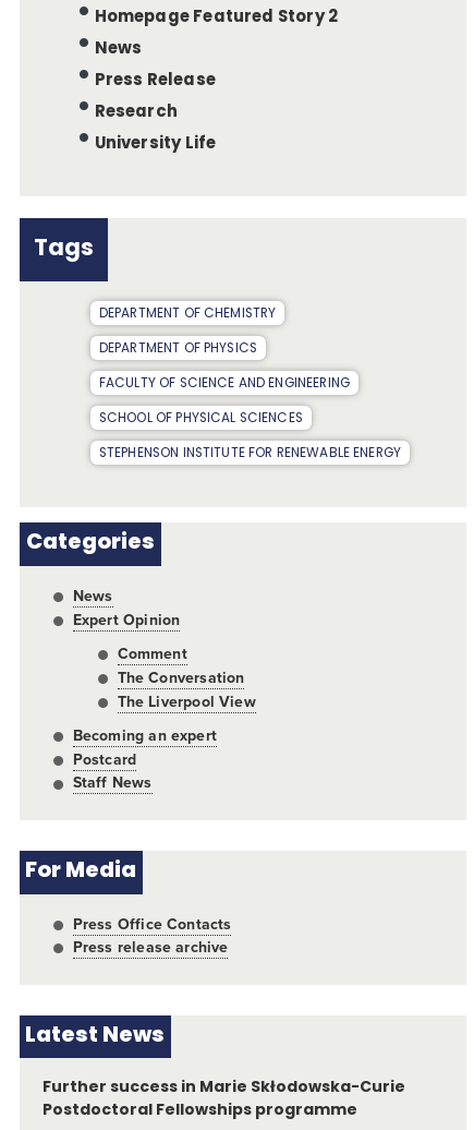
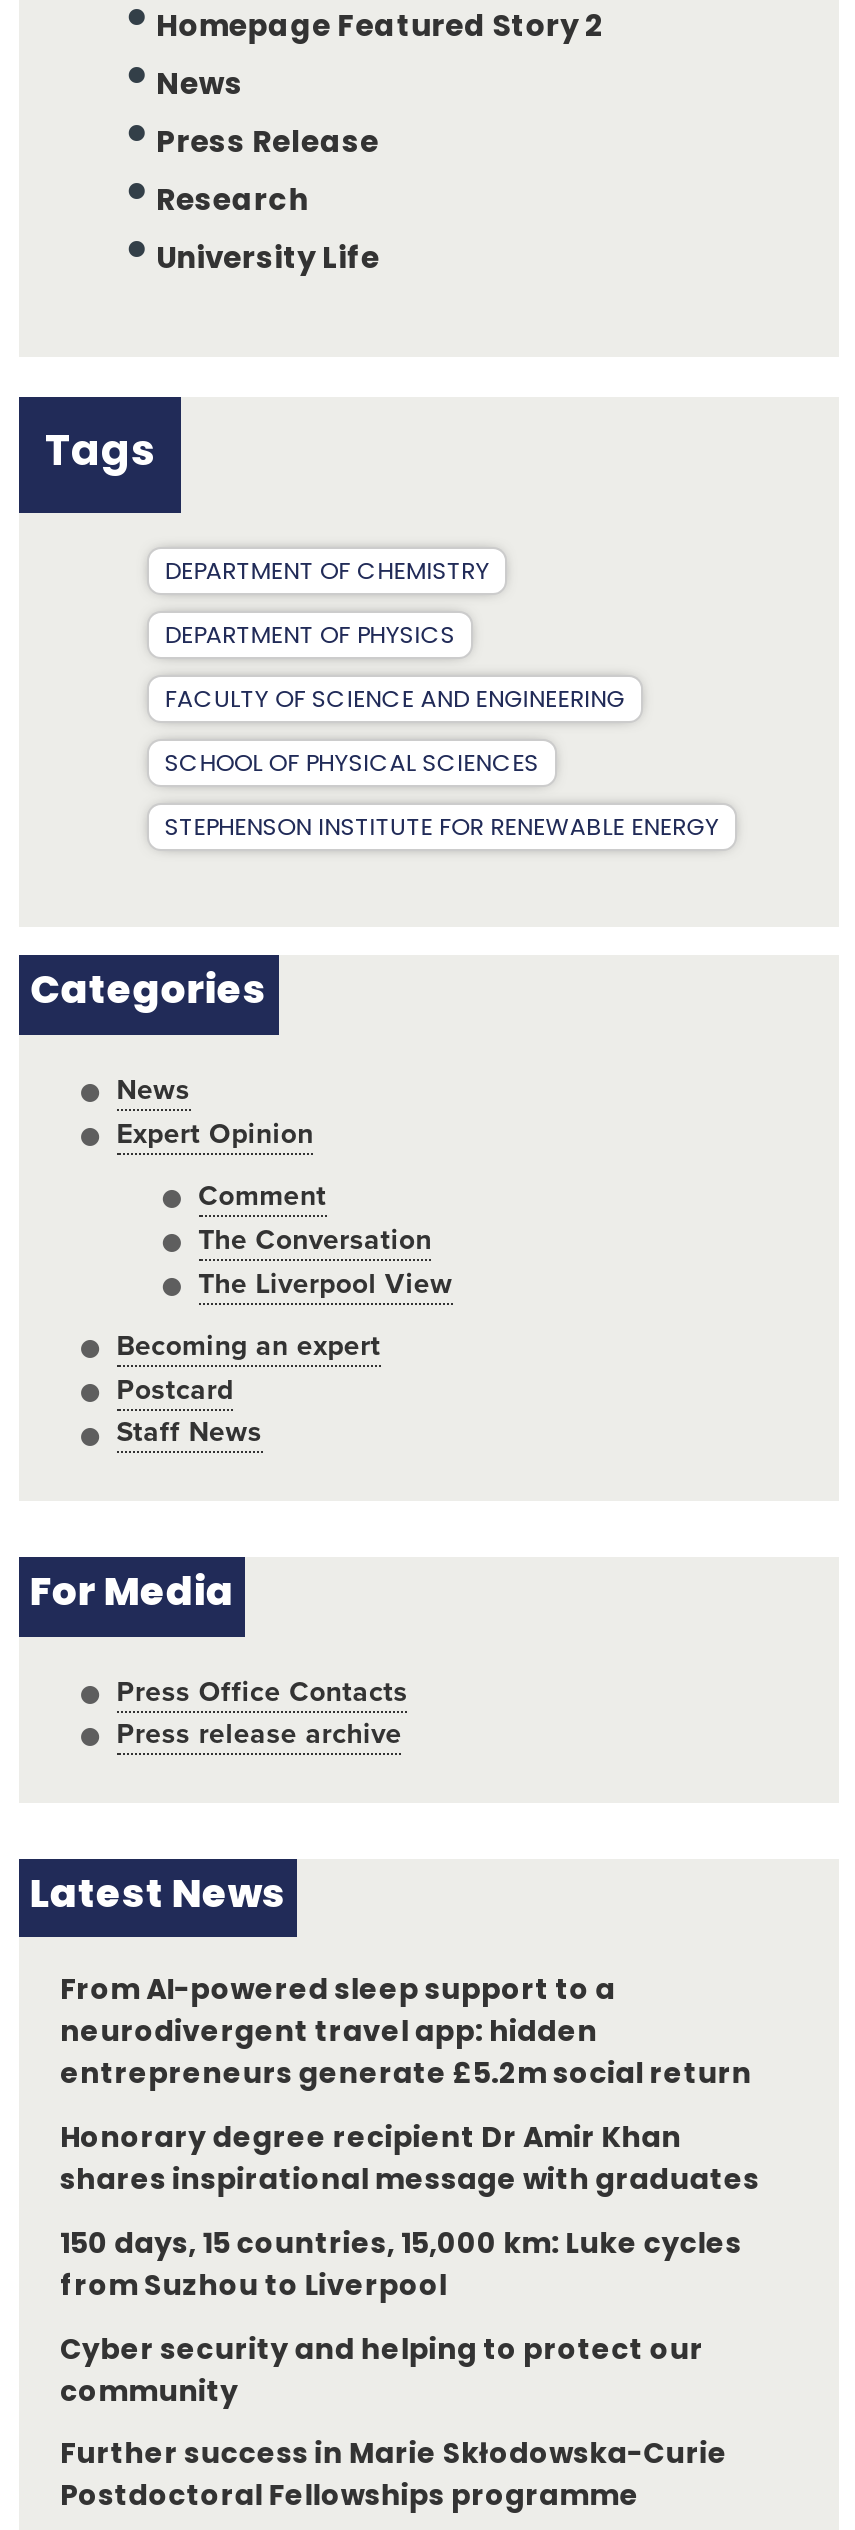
+ From AI-powered sleep support to a
+ neurodivergent travel app: hidden
+ entrepreneurs generate £5.2m social return
+ Honorary degree recipient Dr Amir Khan
+ shares inspirational message with graduates
+ 150 days, 15 countries, 15,000 km: Luke cycles
+ from Suzhou to Liverpool
+ Cyber security and helping to protect our
+ community
